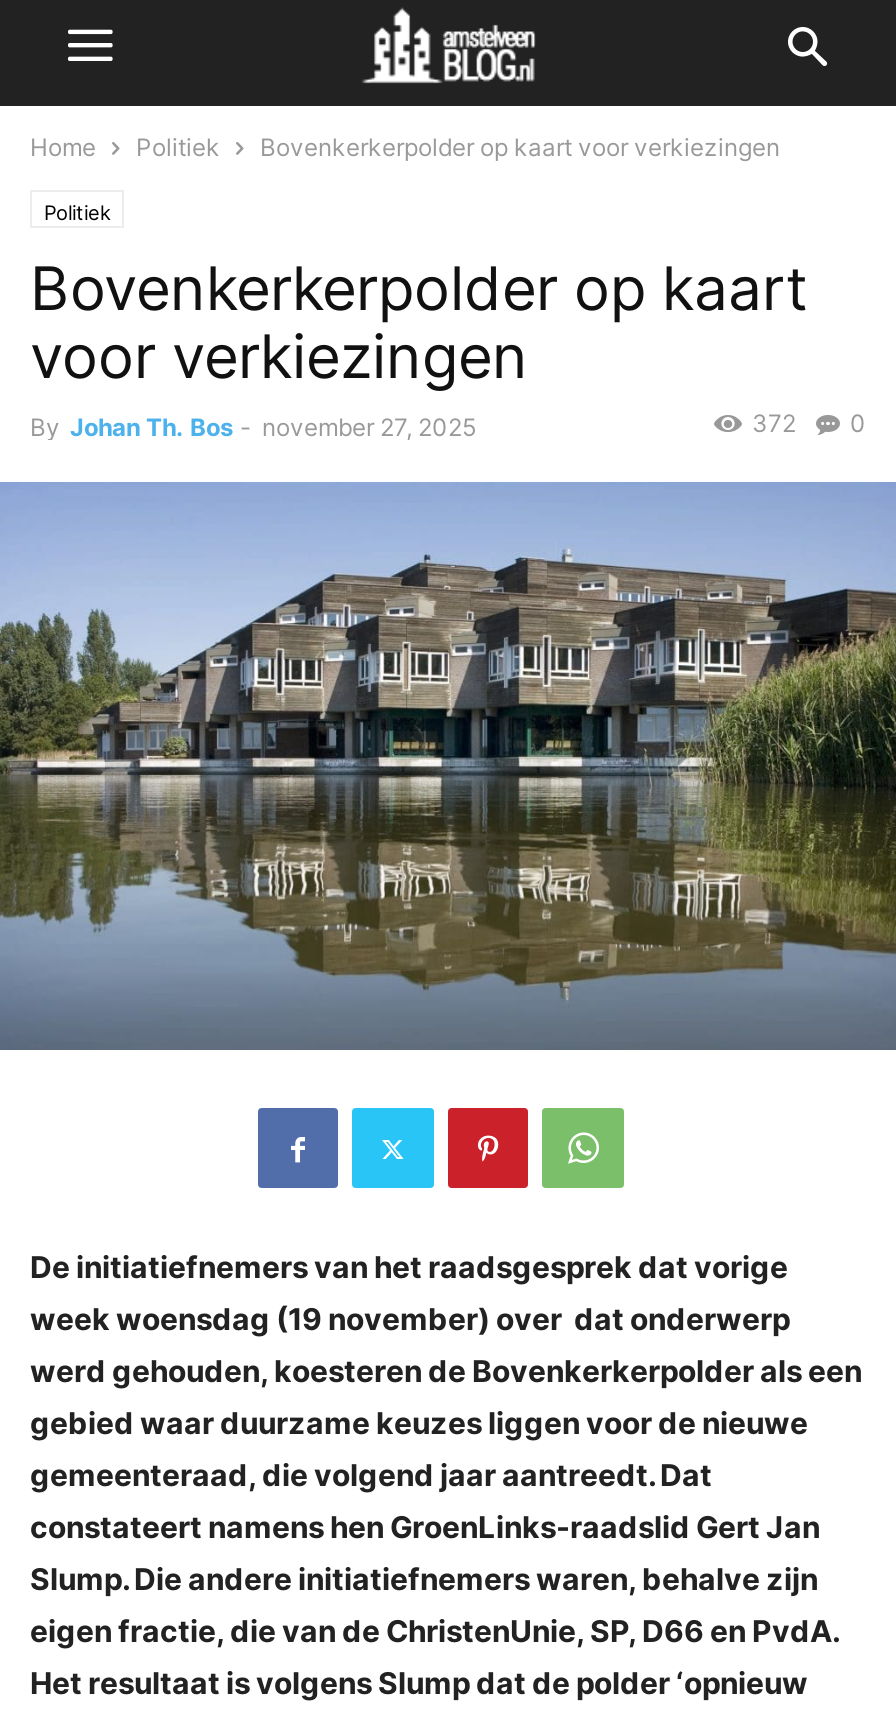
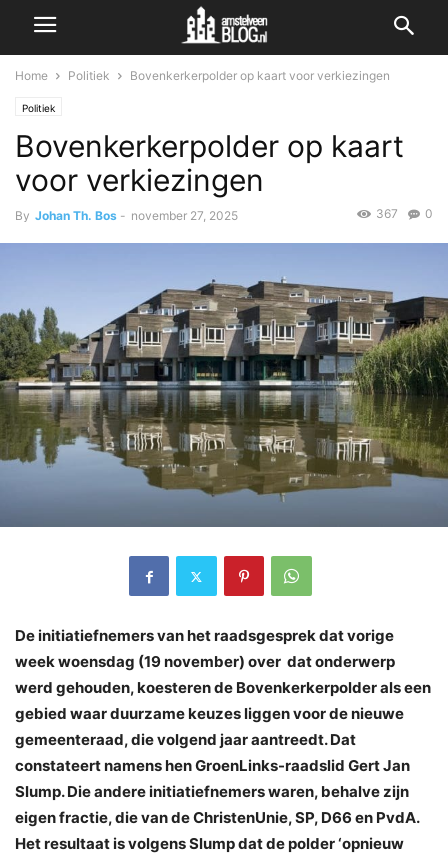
- 372 0
+ 367 0
